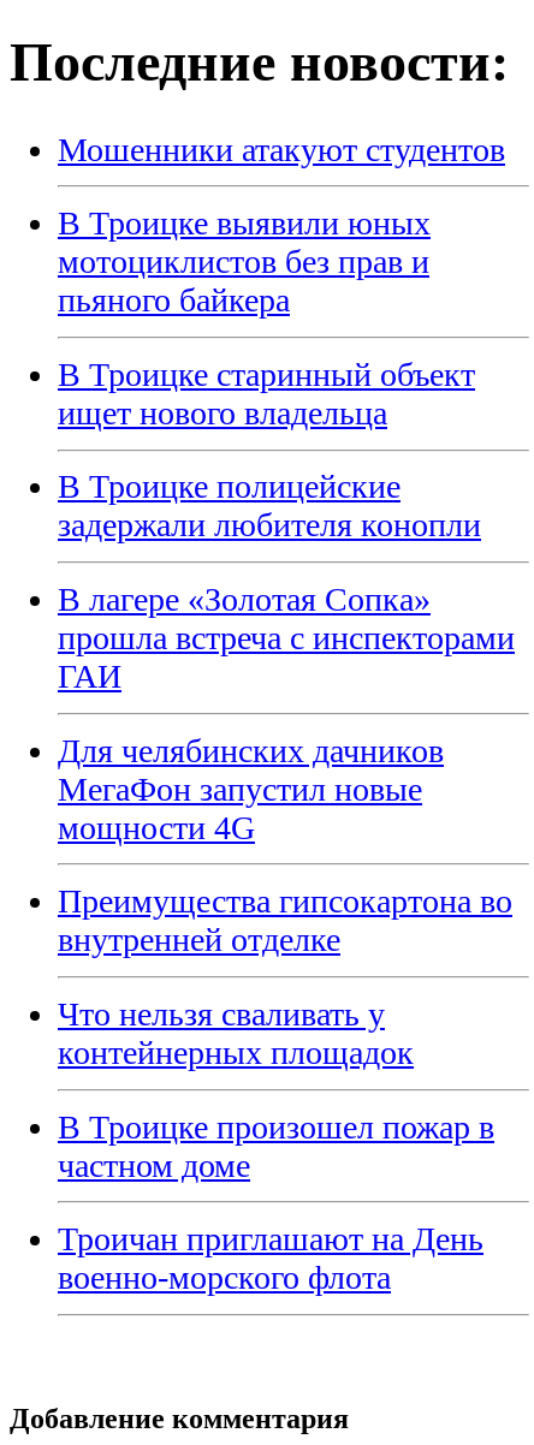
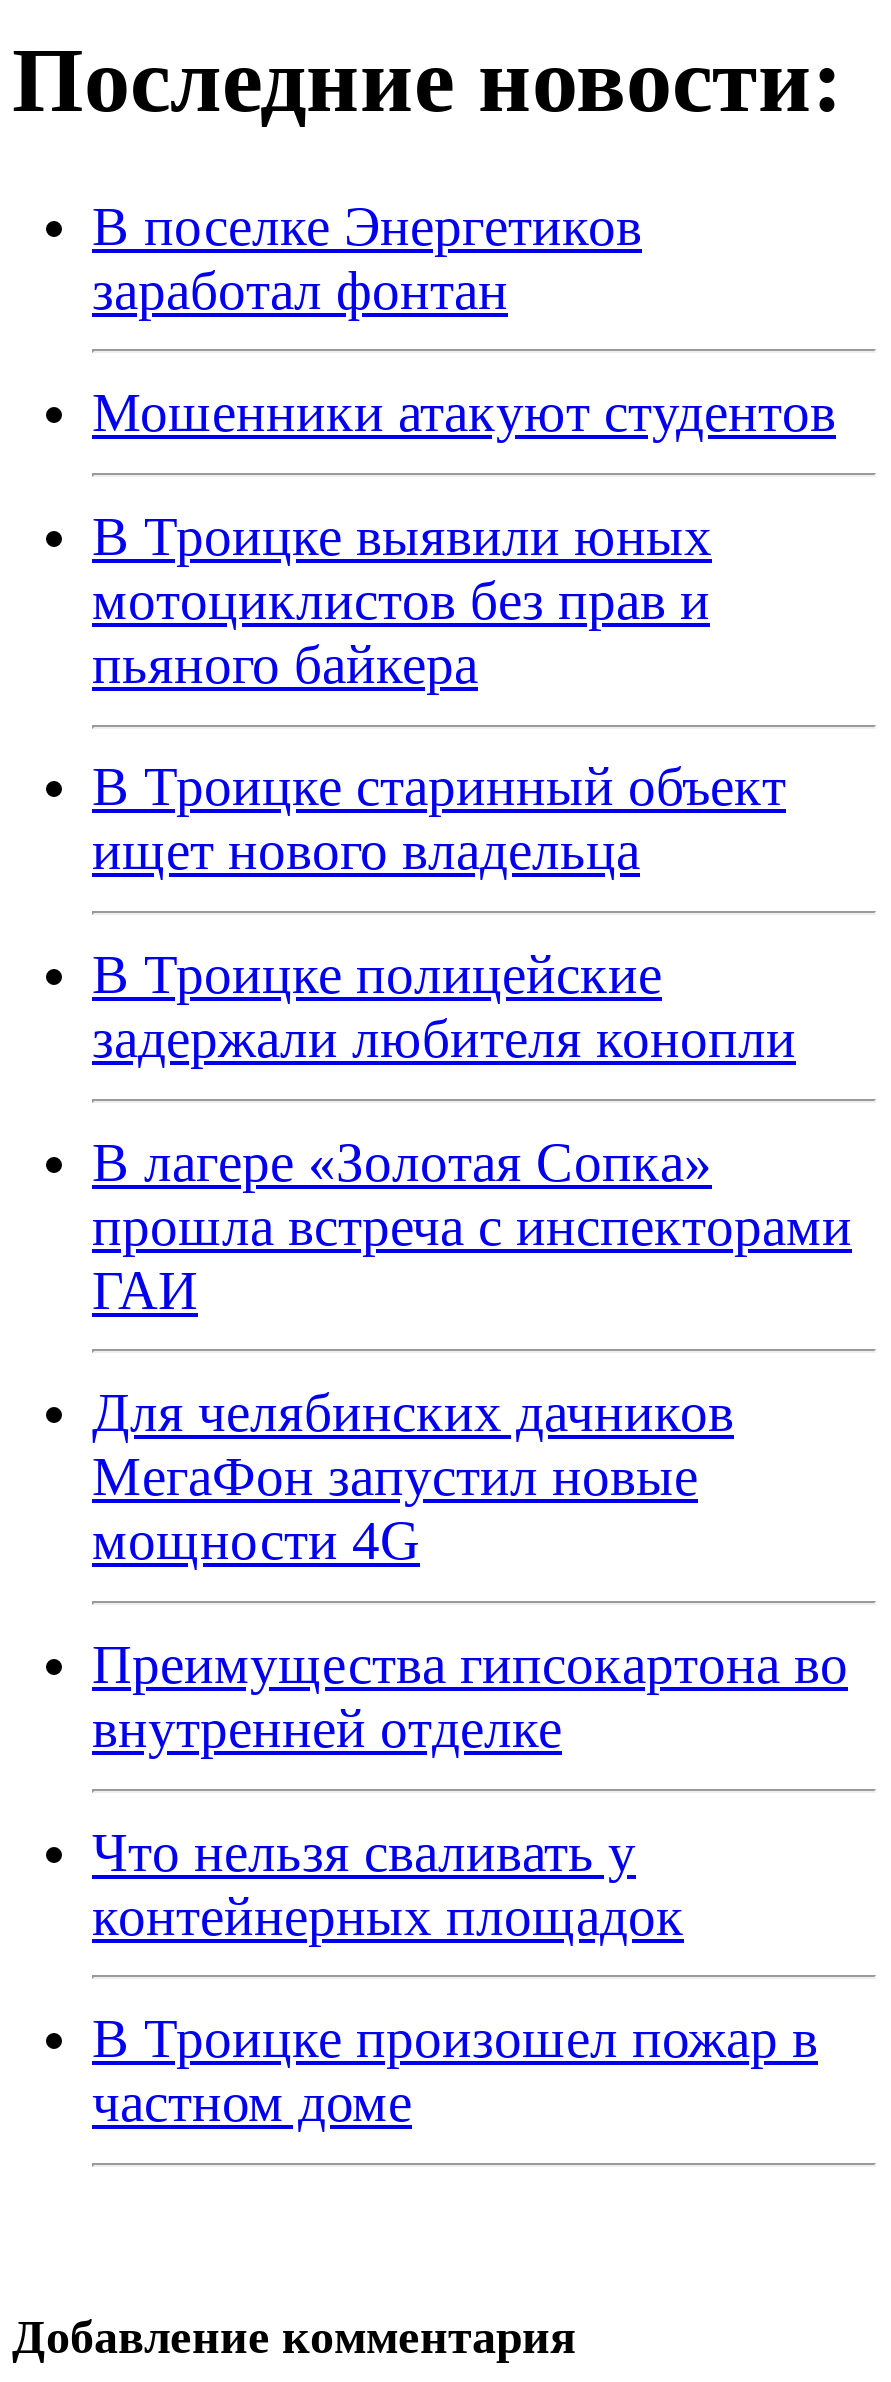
+ В поселке Энергетиков
+ заработал фонтан

moved down: Мошенники атакуют студентов | В Троицке выявили юных | мотоциклистов без прав и | ... | В Троицке произошел пожар в | частном доме

- Троичан приглашают на День
- военно-морского флота
